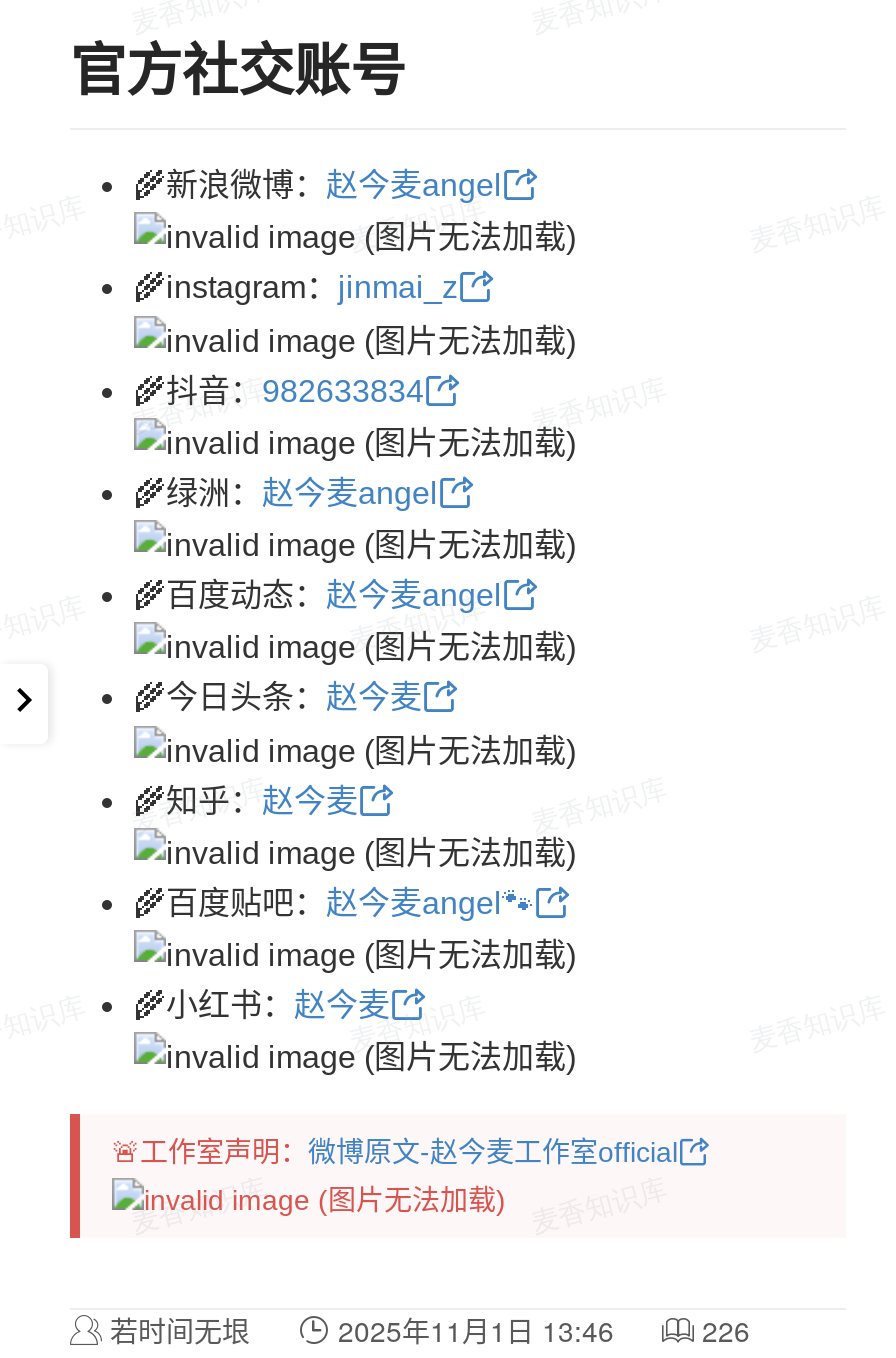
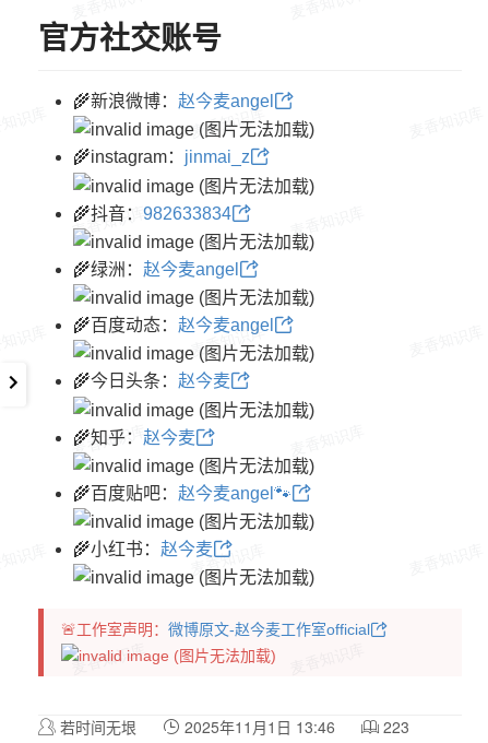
- 若时间无垠 2025年11月1日 13:46 226
+ 若时间无垠 2025年11月1日 13:46 223
